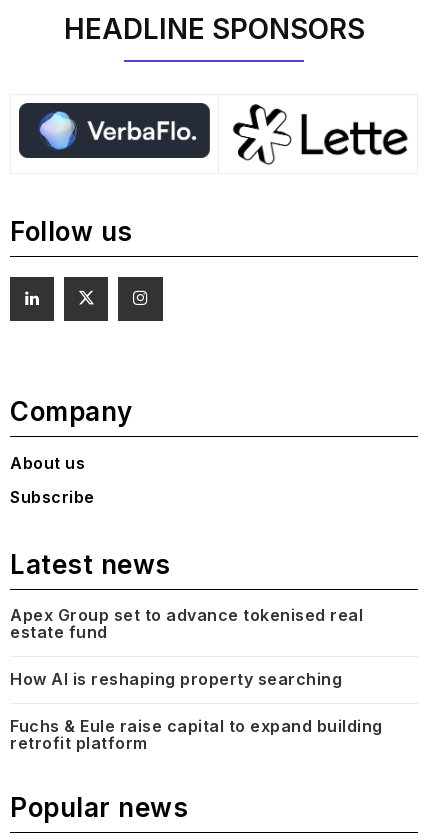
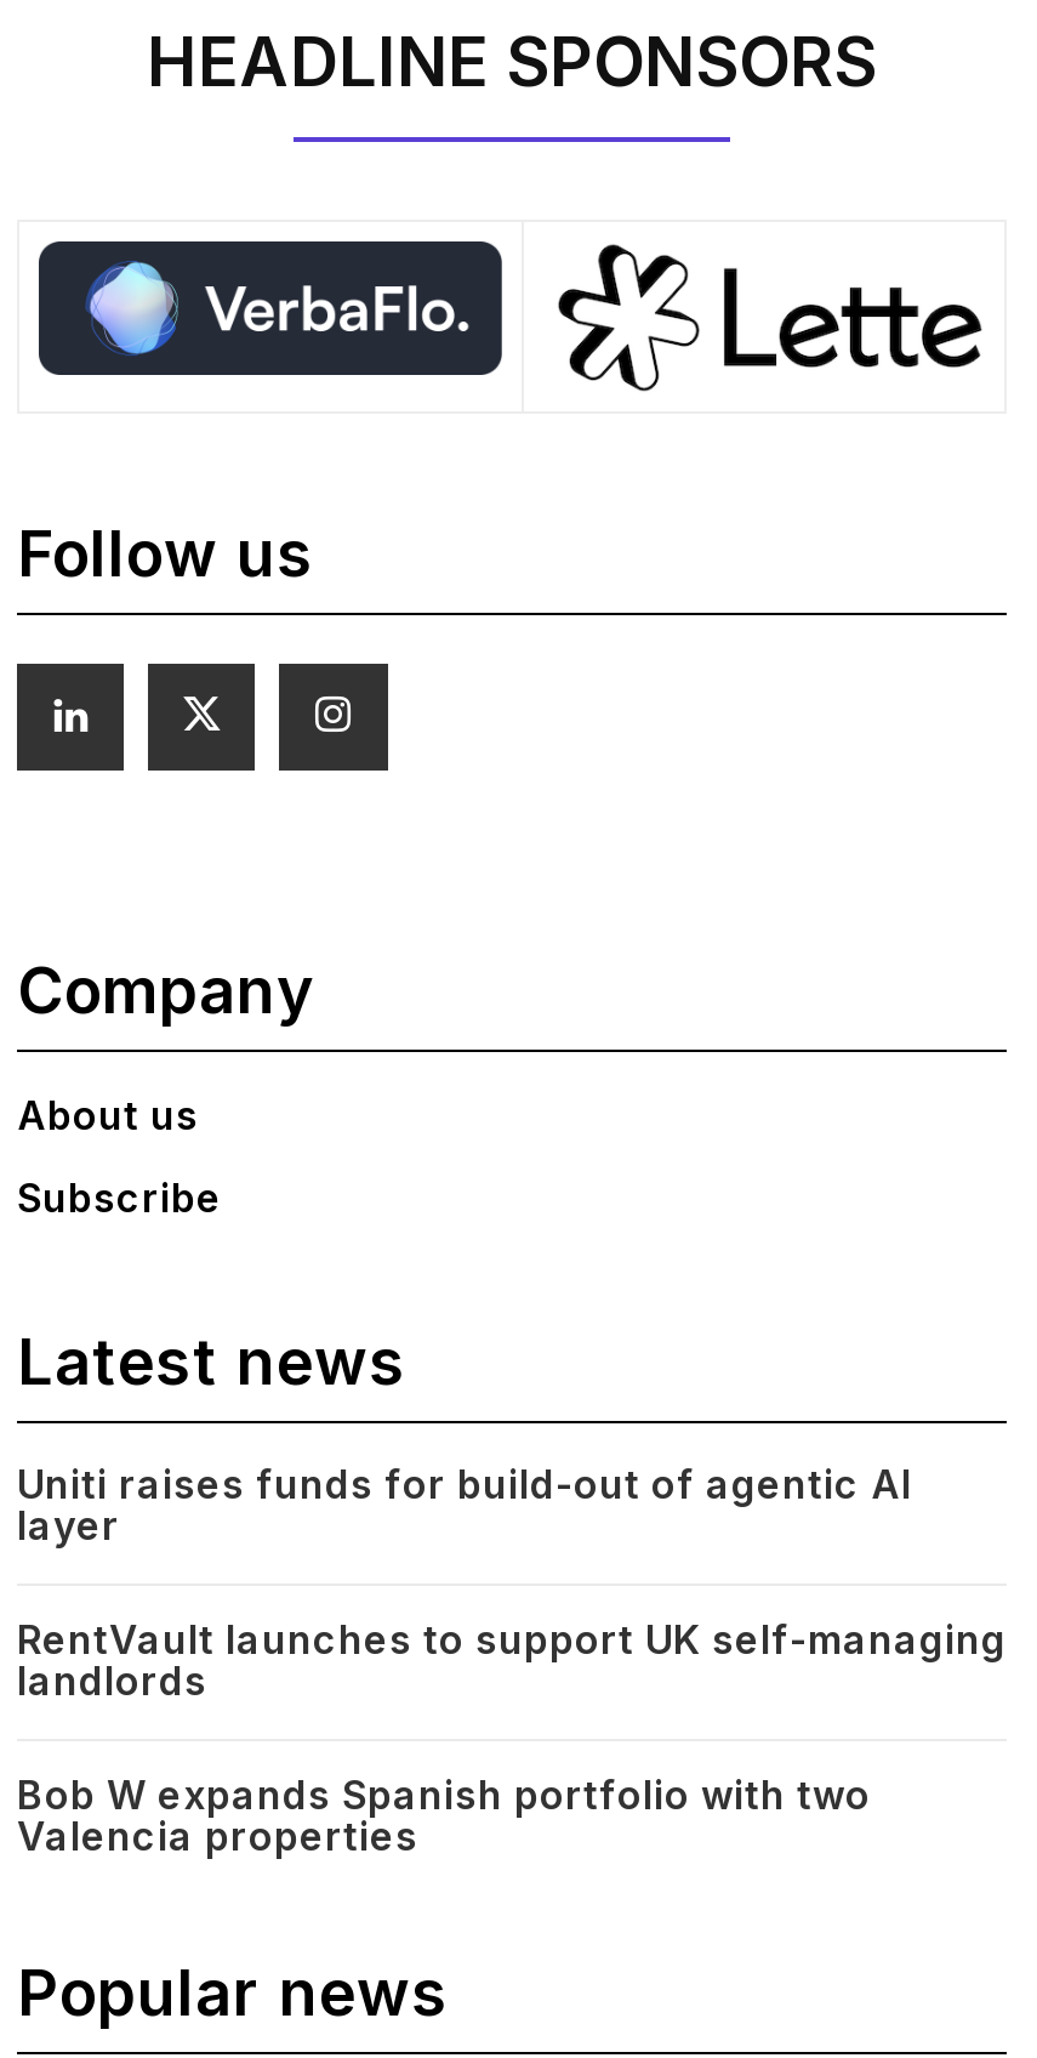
- Apex Group set to advance tokenised real
- estate fund
+ Uniti raises funds for build-out of agentic AI
+ layer

- How AI is reshaping property searching
+ RentVault launches to support UK self-managing
+ landlords

- Fuchs & Eule raise capital to expand building
- retrofit platform
+ Bob W expands Spanish portfolio with two
+ Valencia properties
